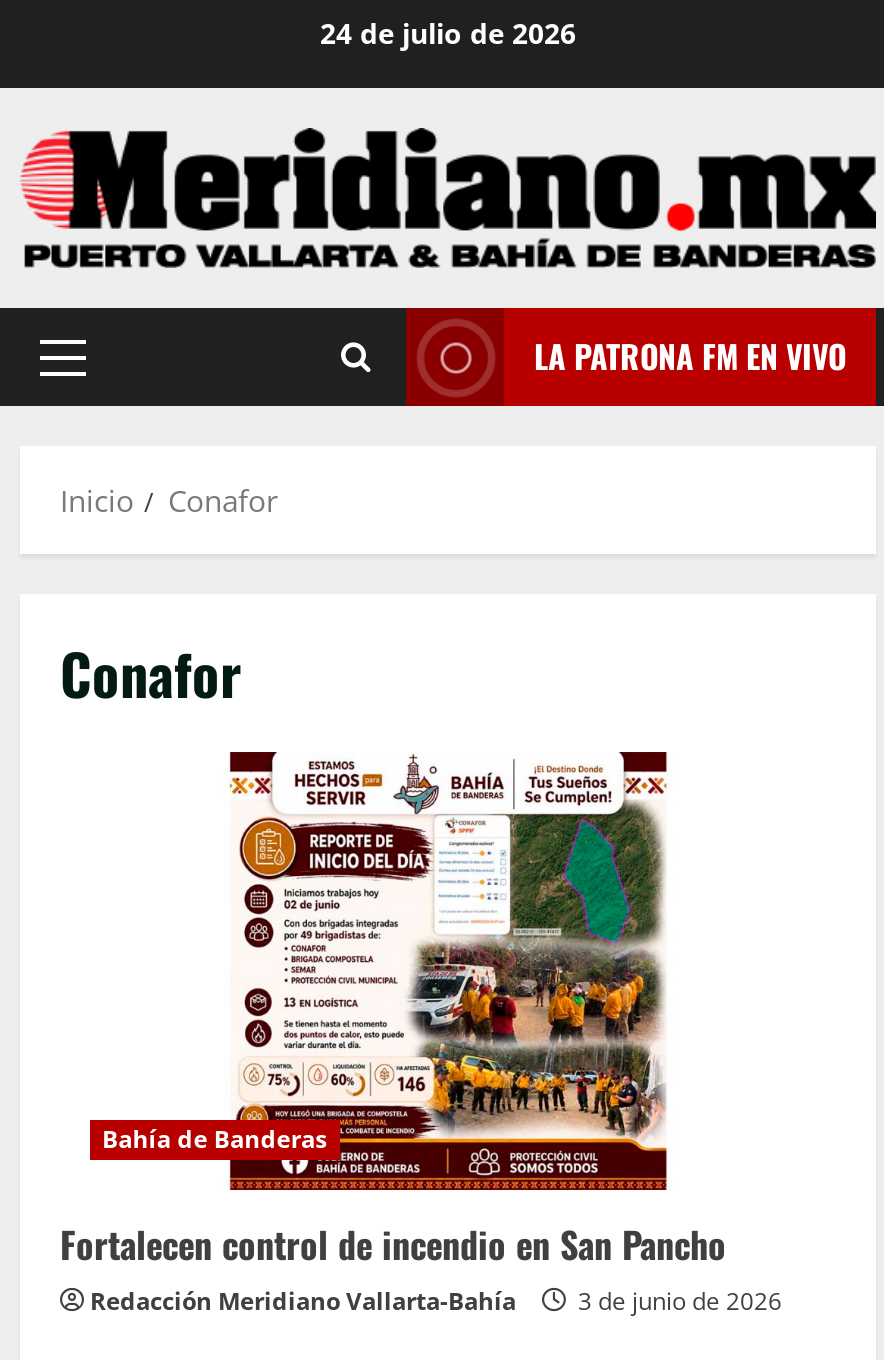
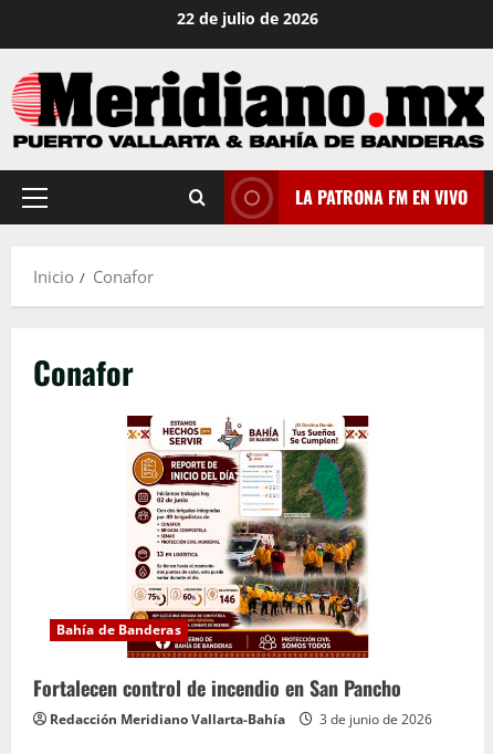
- 24 de julio de 2026
+ 22 de julio de 2026
